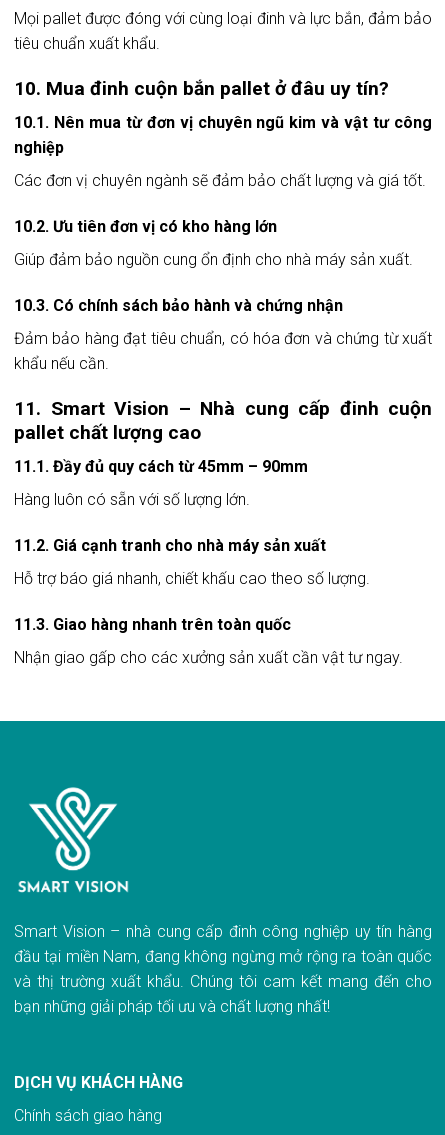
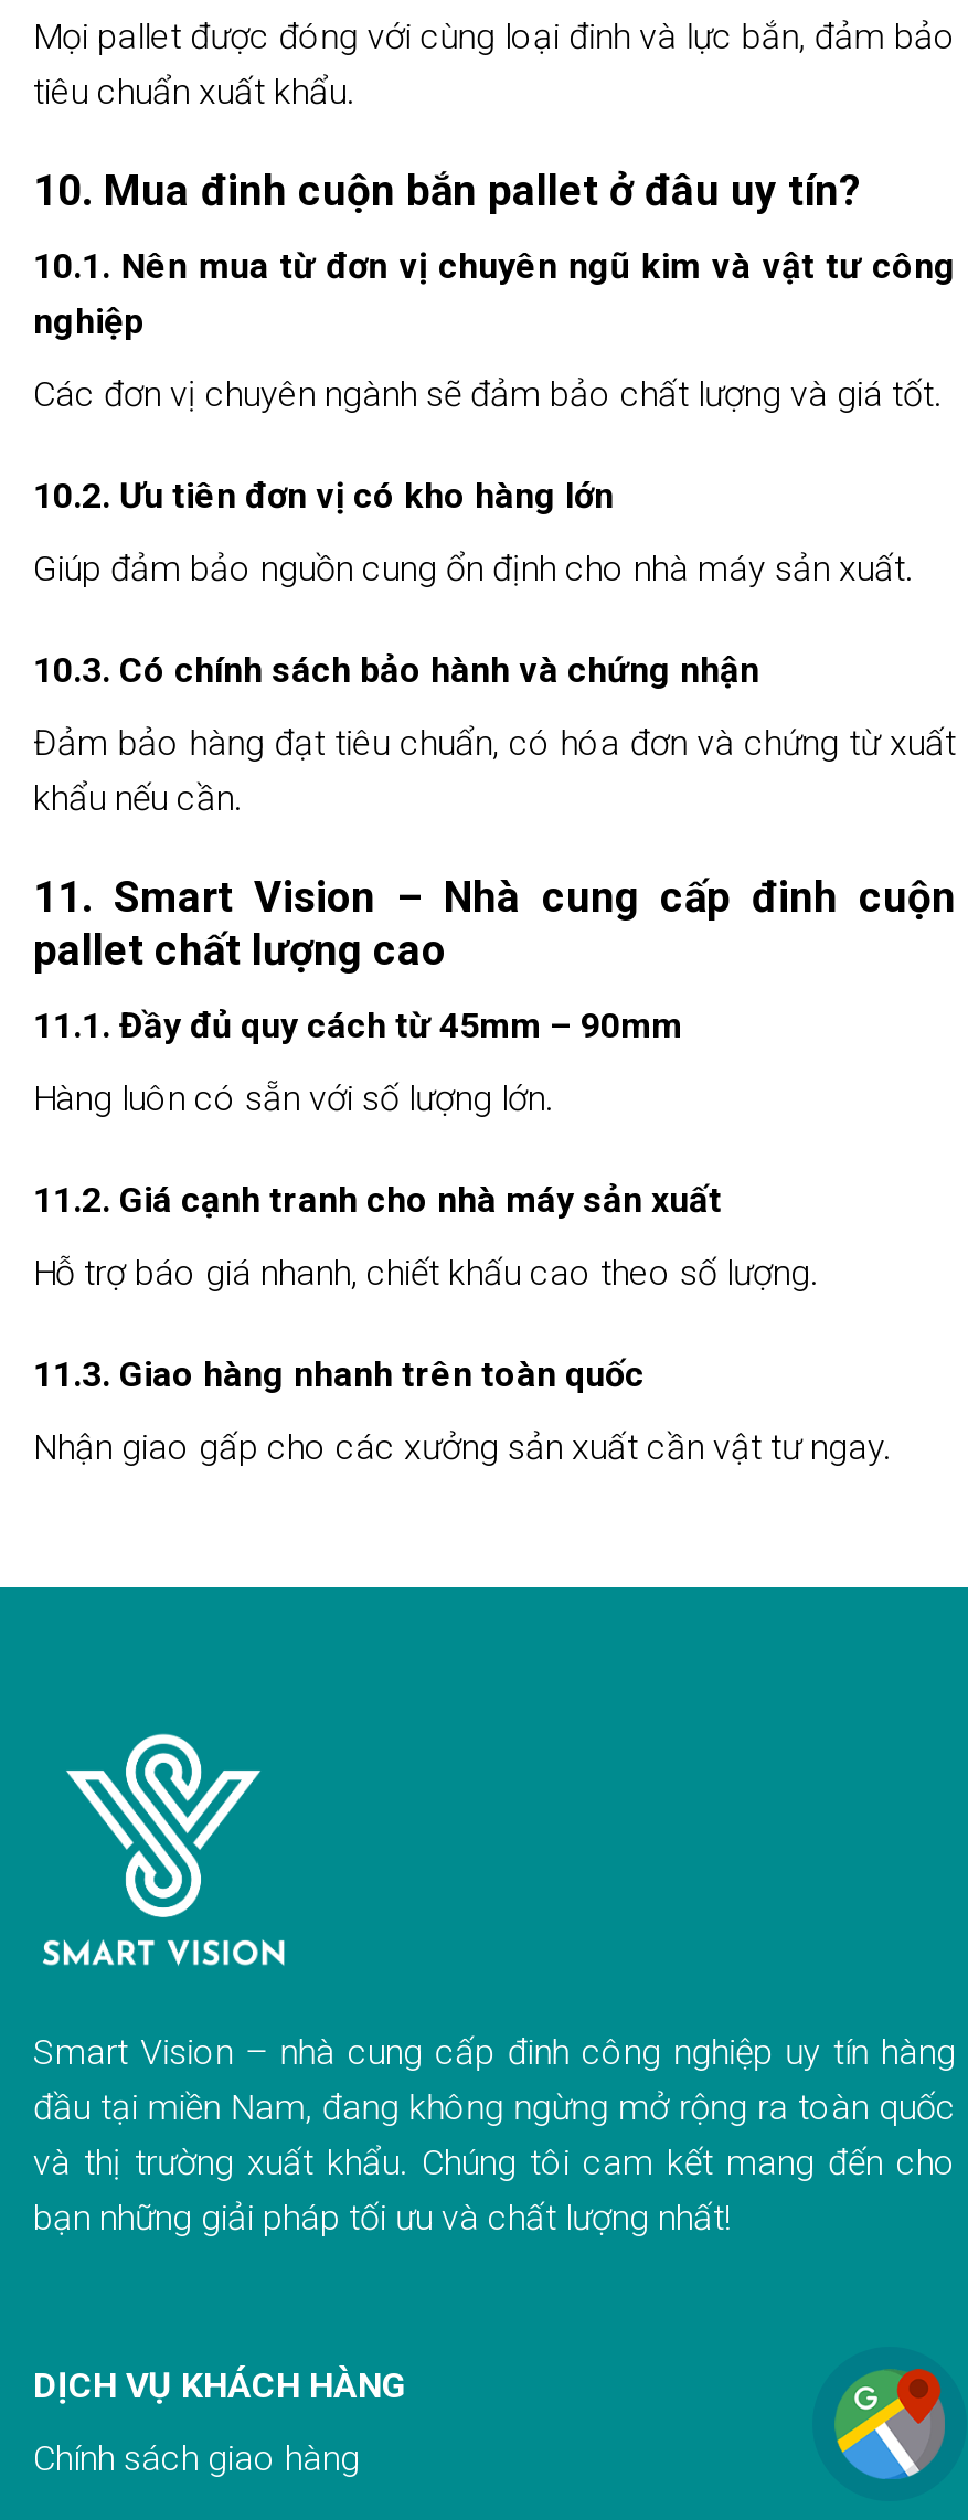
+ [image]
